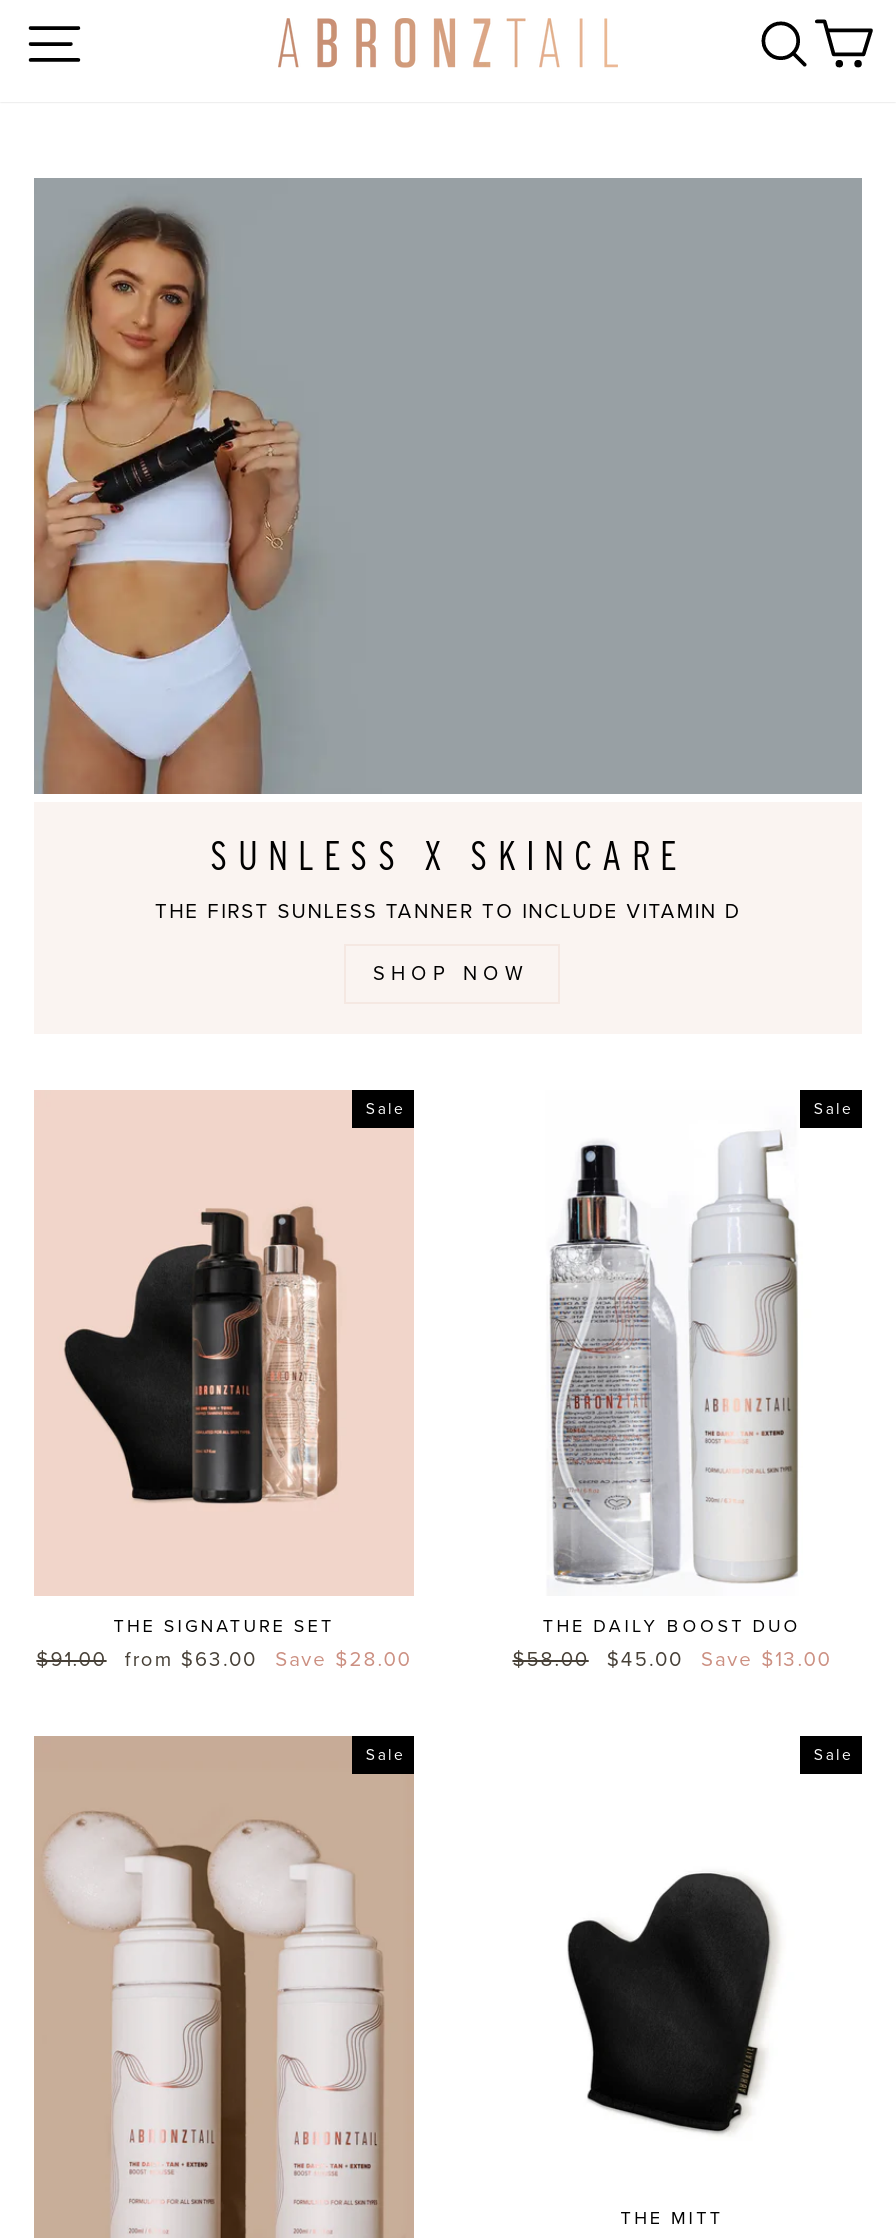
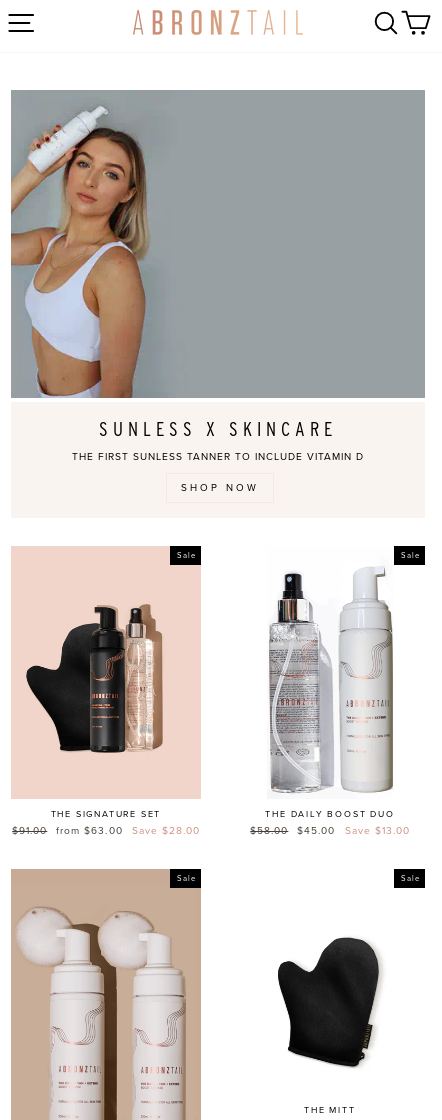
- [image]
+ [image]
